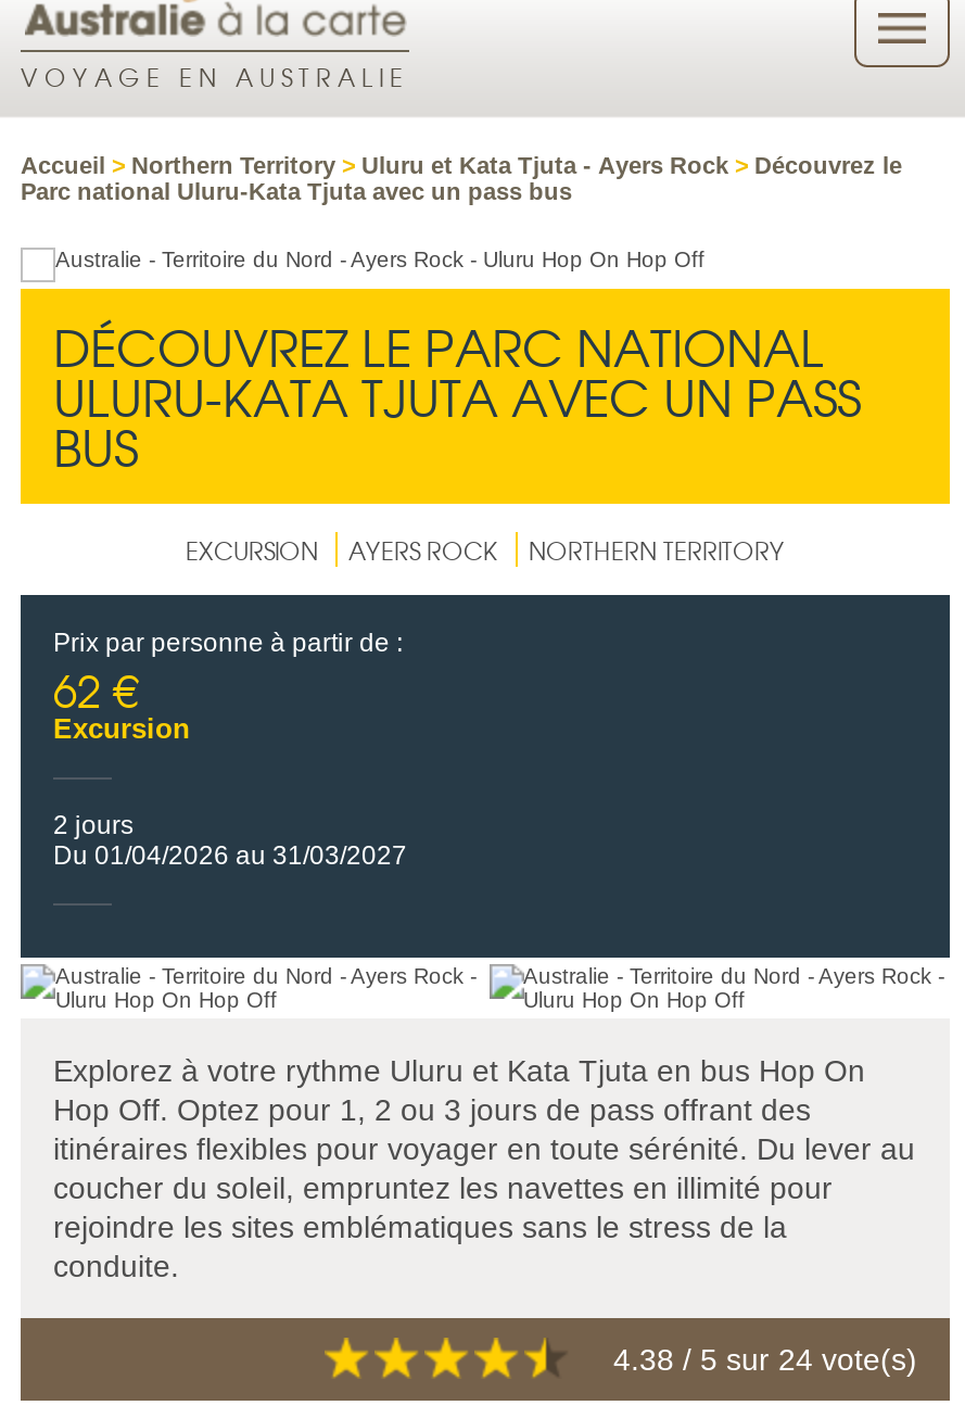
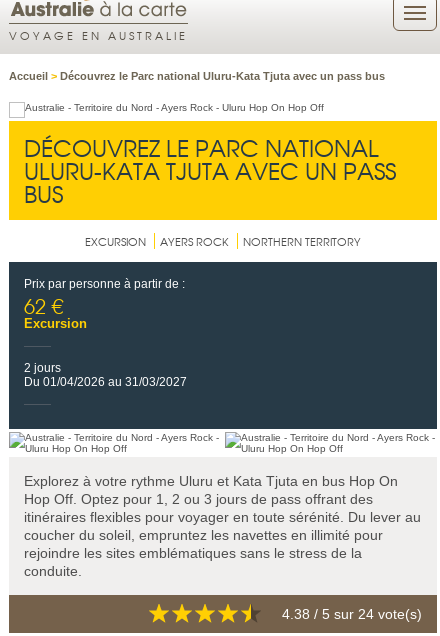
- Accueil > Northern Territory > Uluru et Kata Tjuta - Ayers Rock > Découvrez le
- Parc national Uluru-Kata Tjuta avec un pass bus
+ Accueil > Découvrez le Parc national Uluru-Kata Tjuta avec un pass bus
